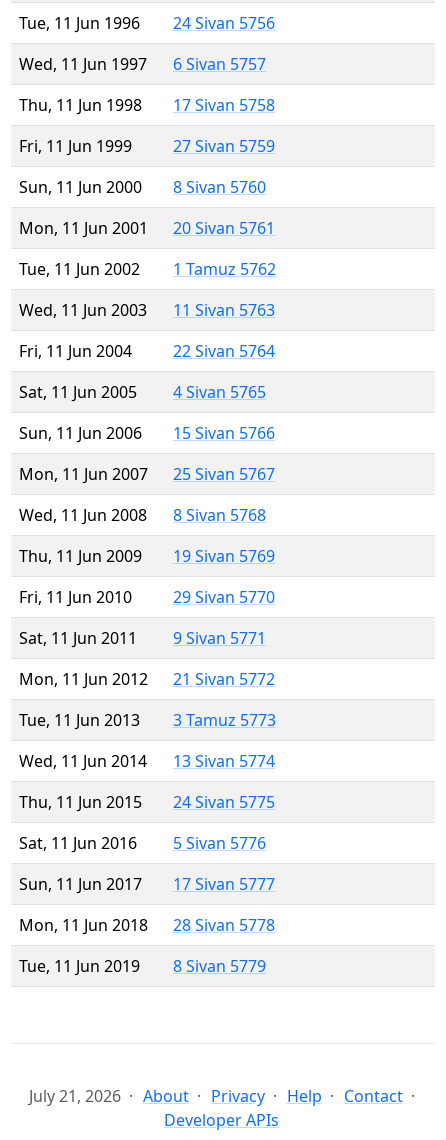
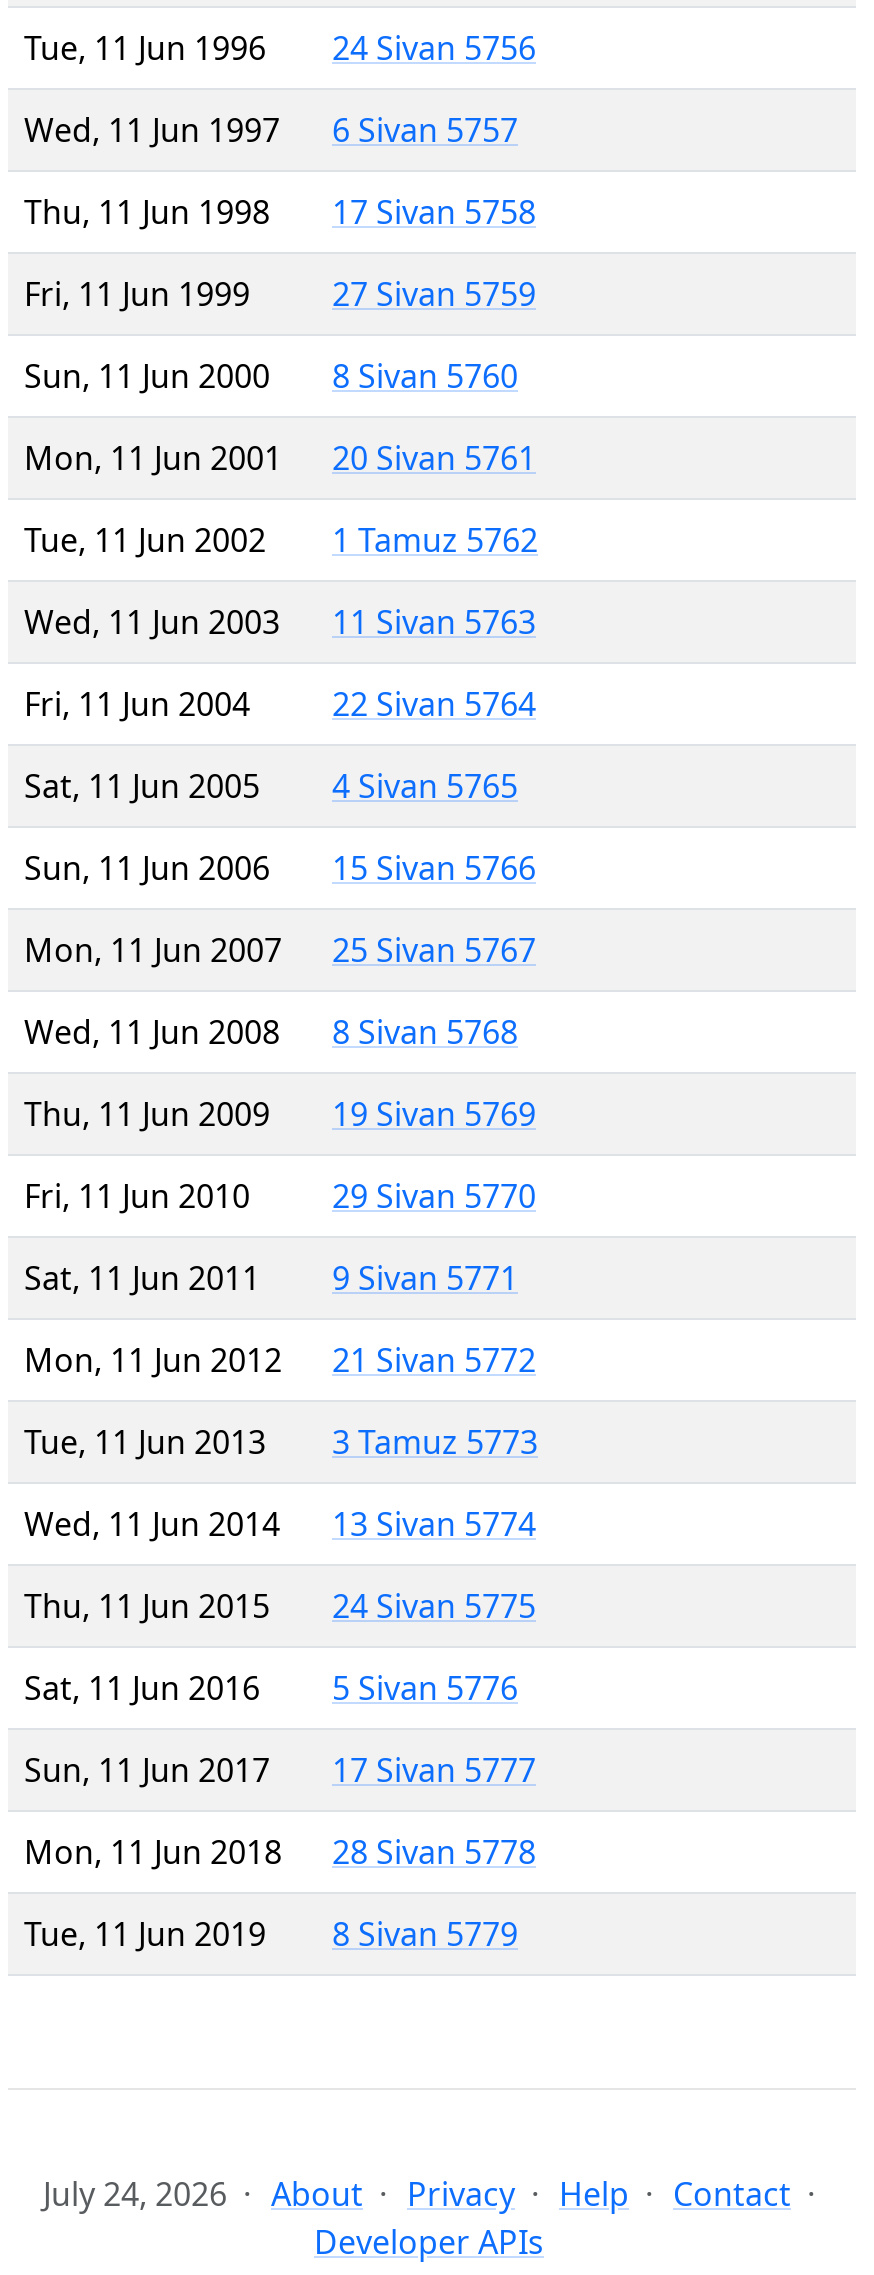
- July 21, 2026 About Privacy Help Contact
+ July 24, 2026 About Privacy Help Contact
